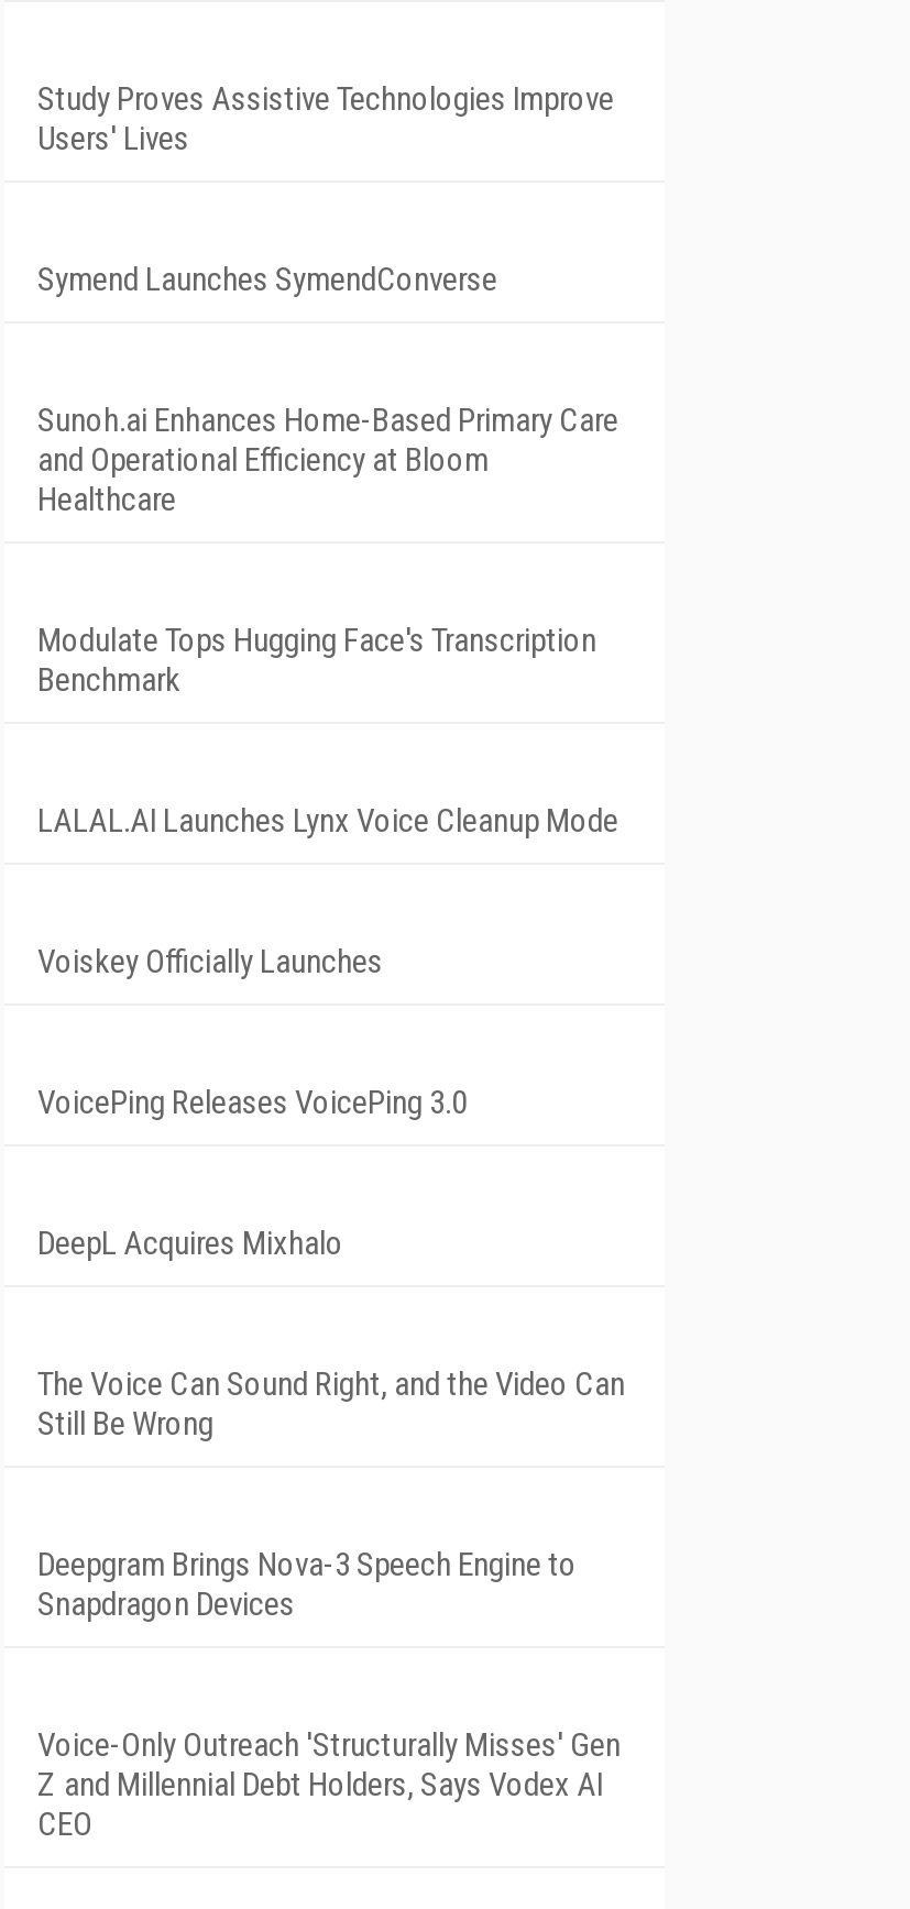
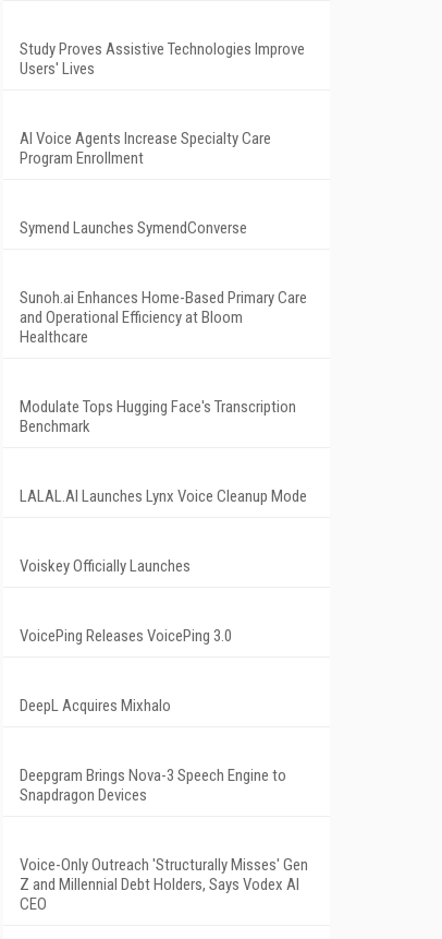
+ AI Voice Agents Increase Specialty Care
+ Program Enrollment

moved down: Symend Launches SymendConverse | Sunoh.ai Enhances Home-Based Primary Care | and Operational Efficiency at Bloom | ... | VoicePing Releases VoicePing 3.0 | DeepL Acquires Mixhalo

- The Voice Can Sound Right, and the Video Can
- Still Be Wrong
